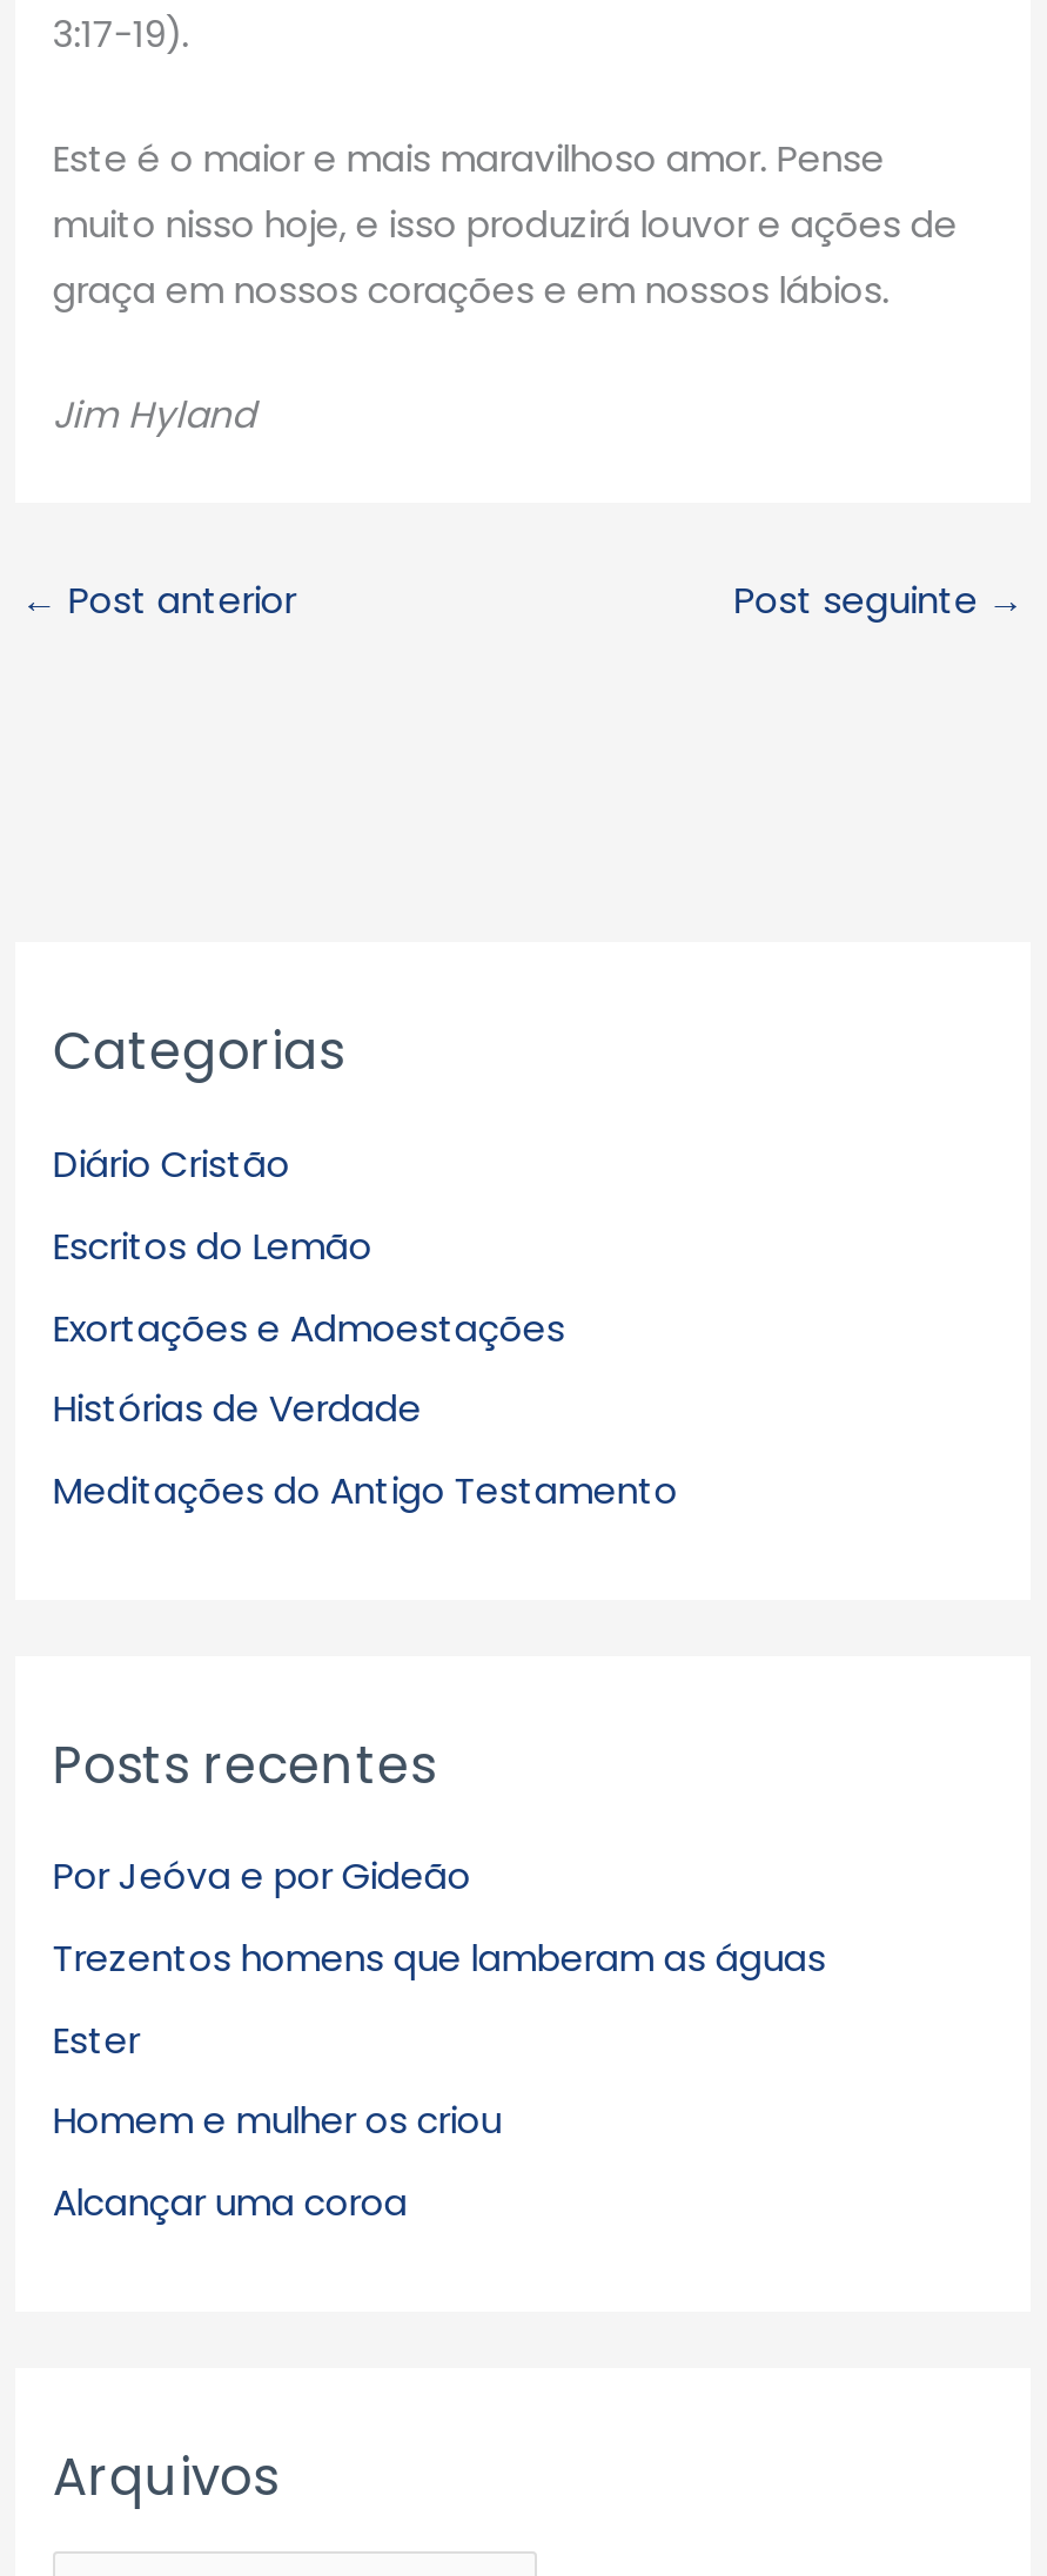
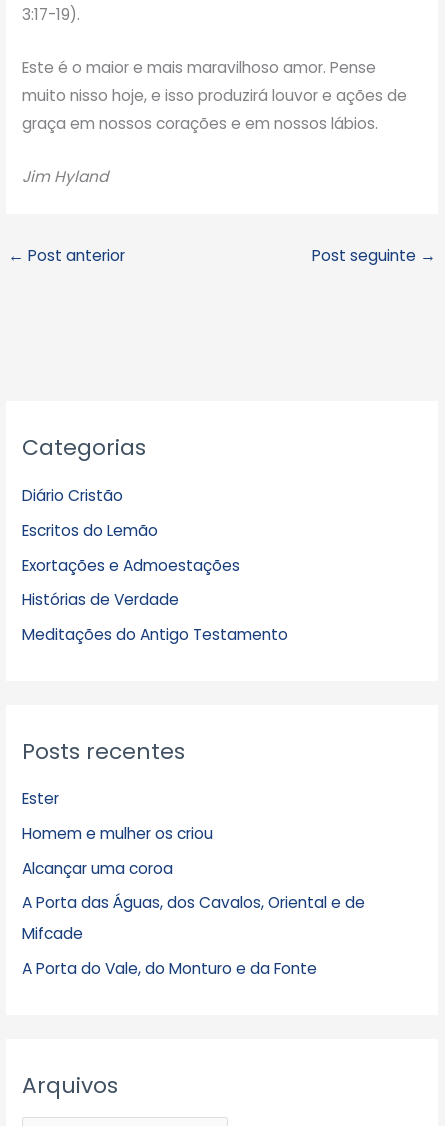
- Por Jeóva e por Gideão
- Trezentos homens que lamberam as águas

moved up: Ester | Homem e mulher os criou | Alcançar uma coroa

+ A Porta das Águas, dos Cavalos, Oriental e de
+ Mifcade
+ A Porta do Vale, do Monturo e da Fonte
